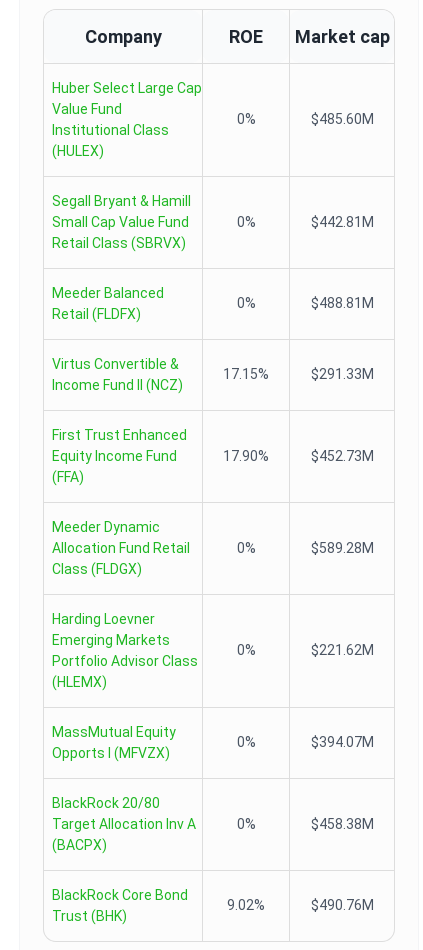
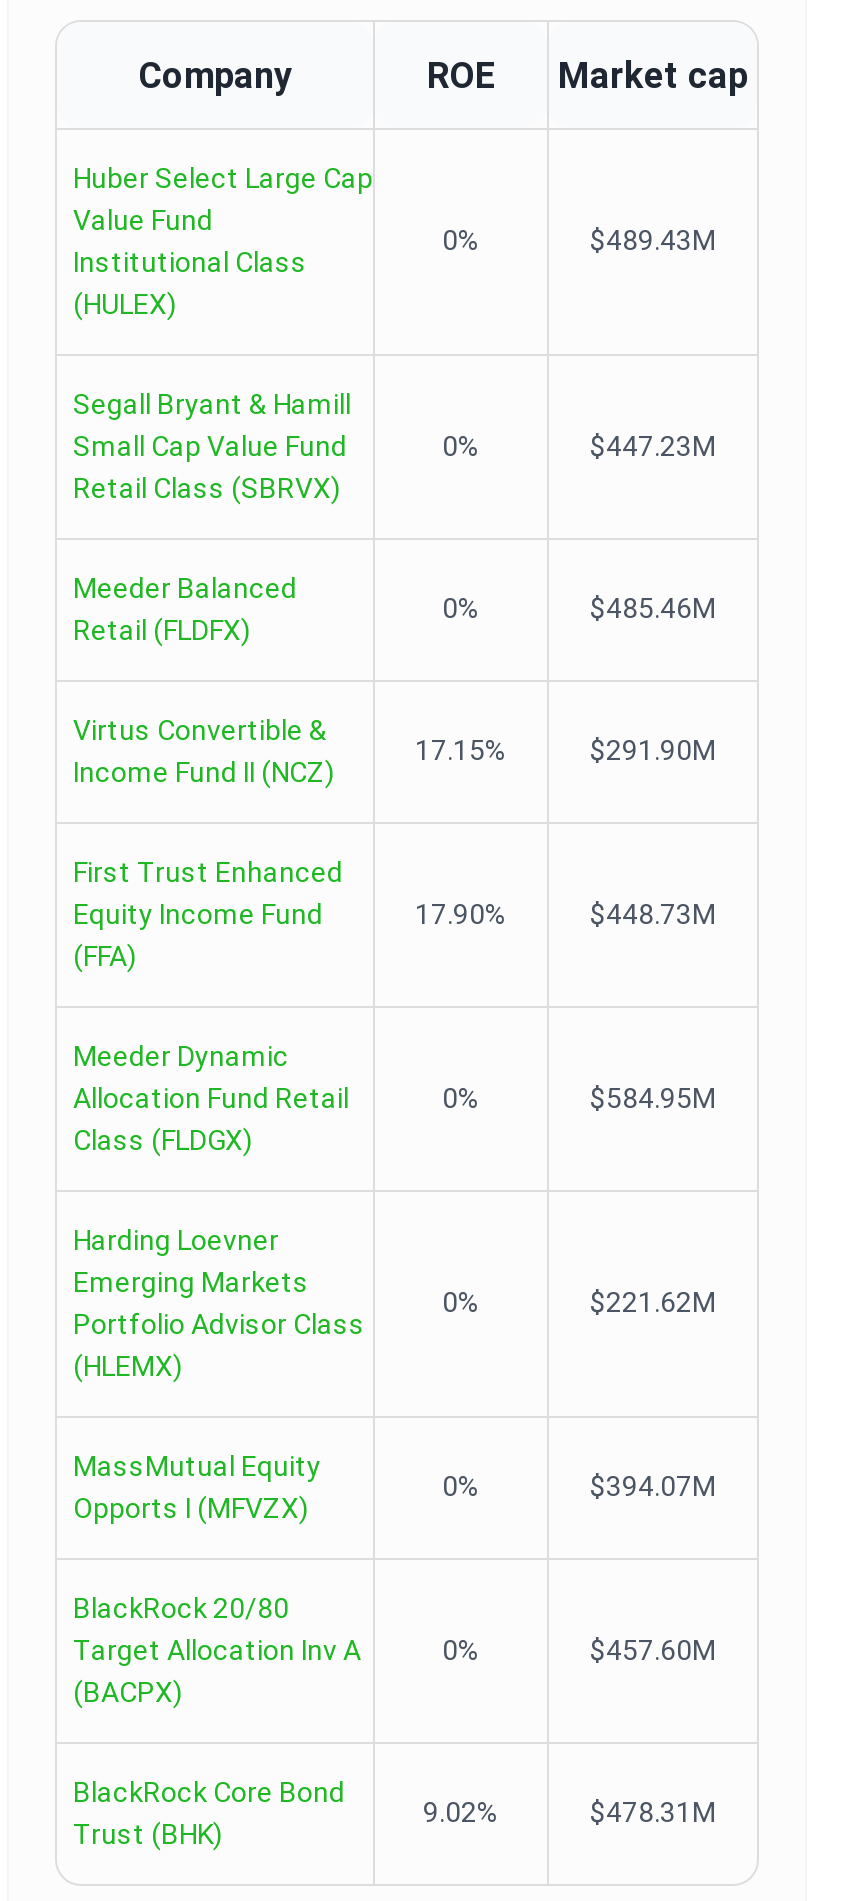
- $485.60M
+ $489.43M

- $442.81M
+ $447.23M

- $488.81M
+ $485.46M

- $291.33M
+ $291.90M

- $452.73M
+ $448.73M

- $589.28M
+ $584.95M

- $458.38M
+ $457.60M

- $490.76M
+ $478.31M
